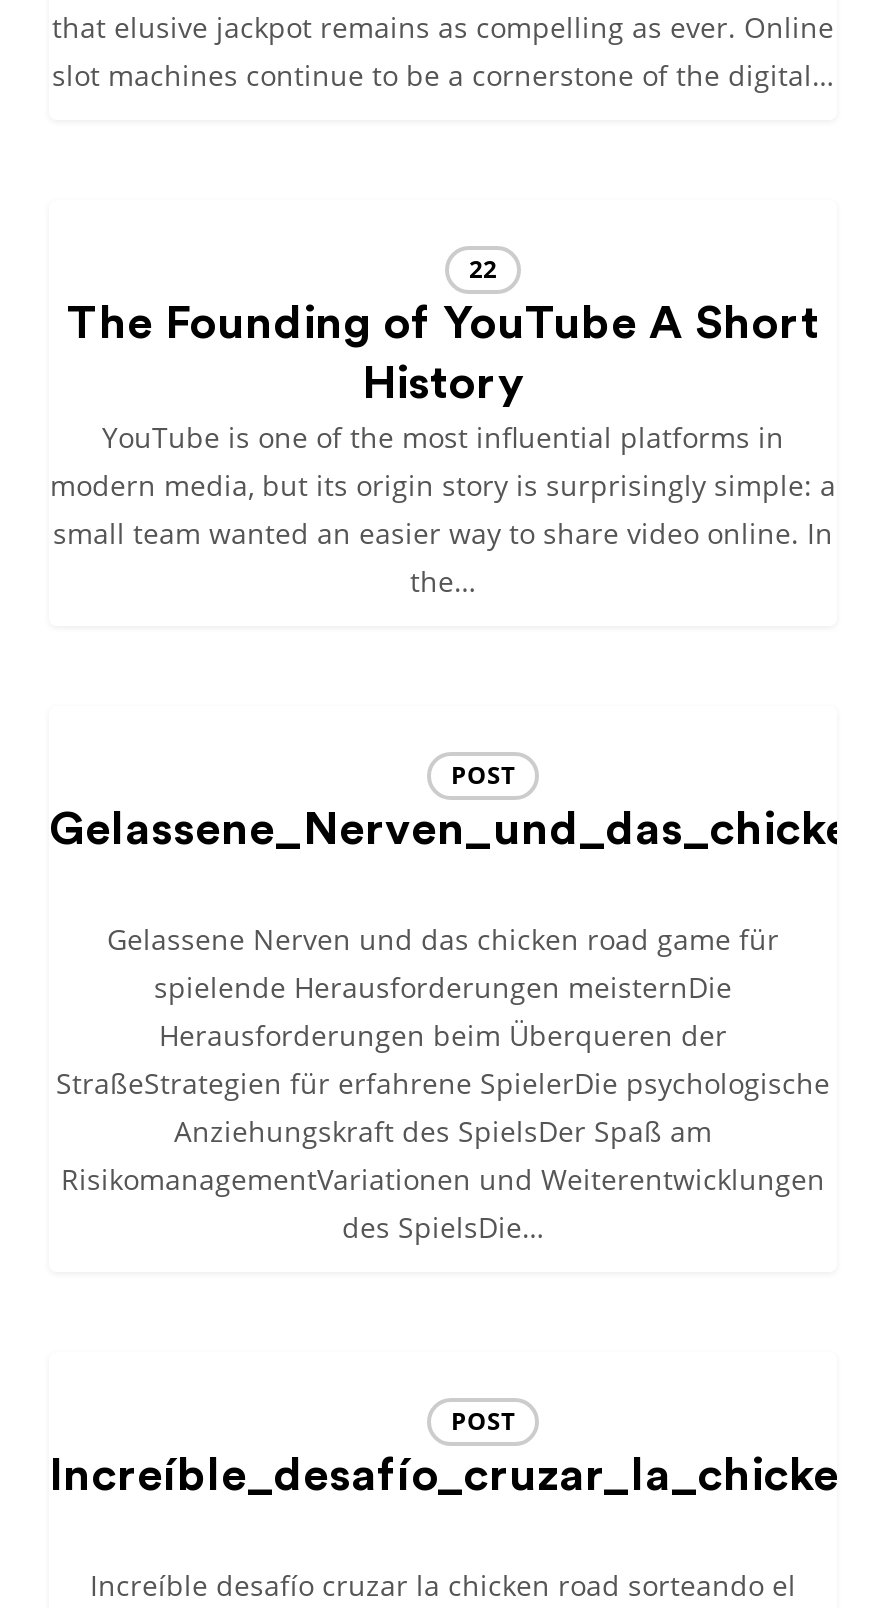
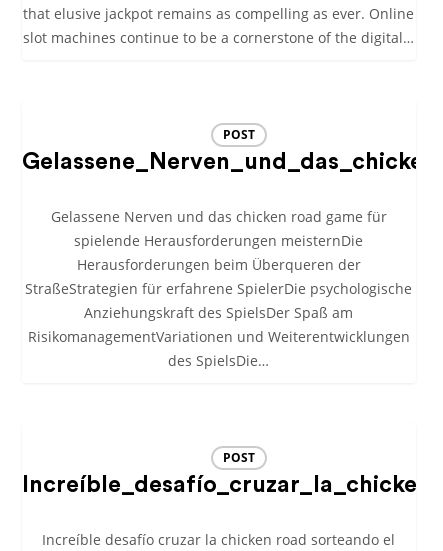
- 22
- The Founding of YouTube A Short
- History
- YouTube is one of the most influential platforms in
- modern media, but its origin story is surprisingly simple: a
- small team wanted an easier way to share video online. In
- the…
